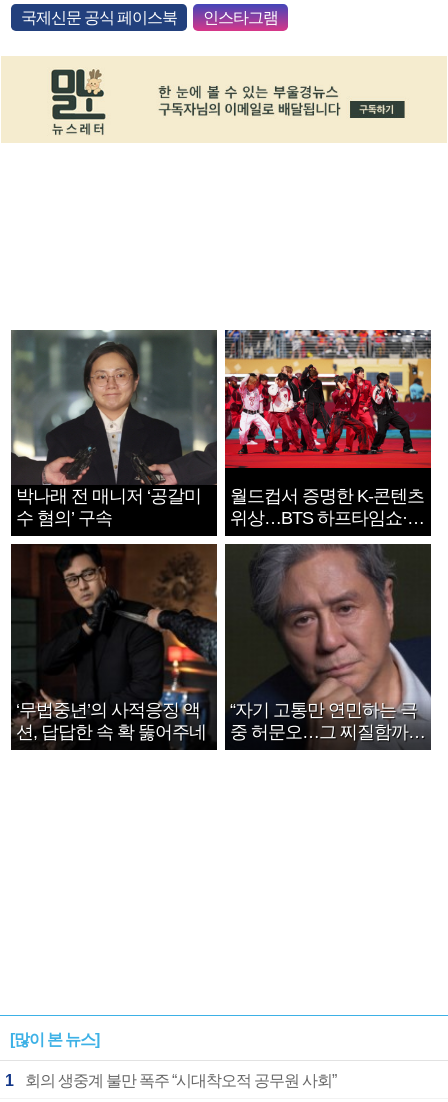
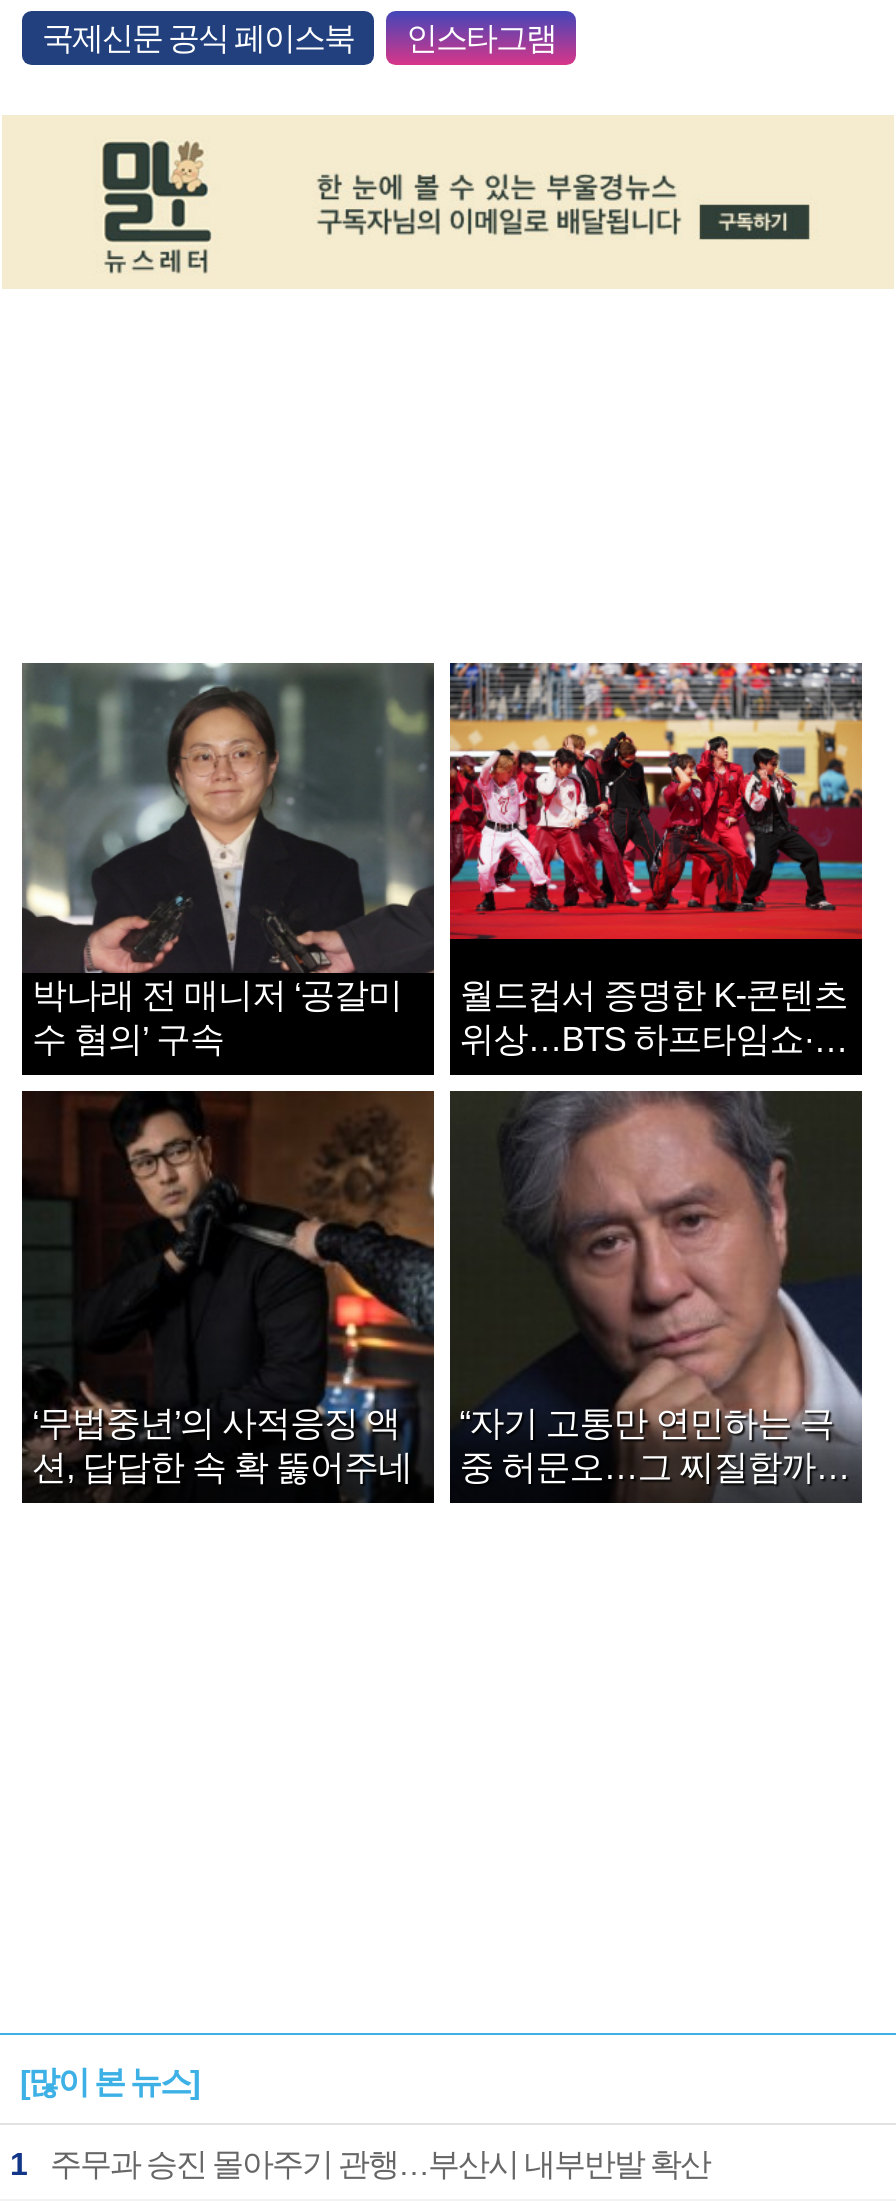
- 회의 생중계 불만 폭주 “시대착오적 공무원 사회”
+ 주무과 승진 몰아주기 관행…부산시 내부반발 확산
